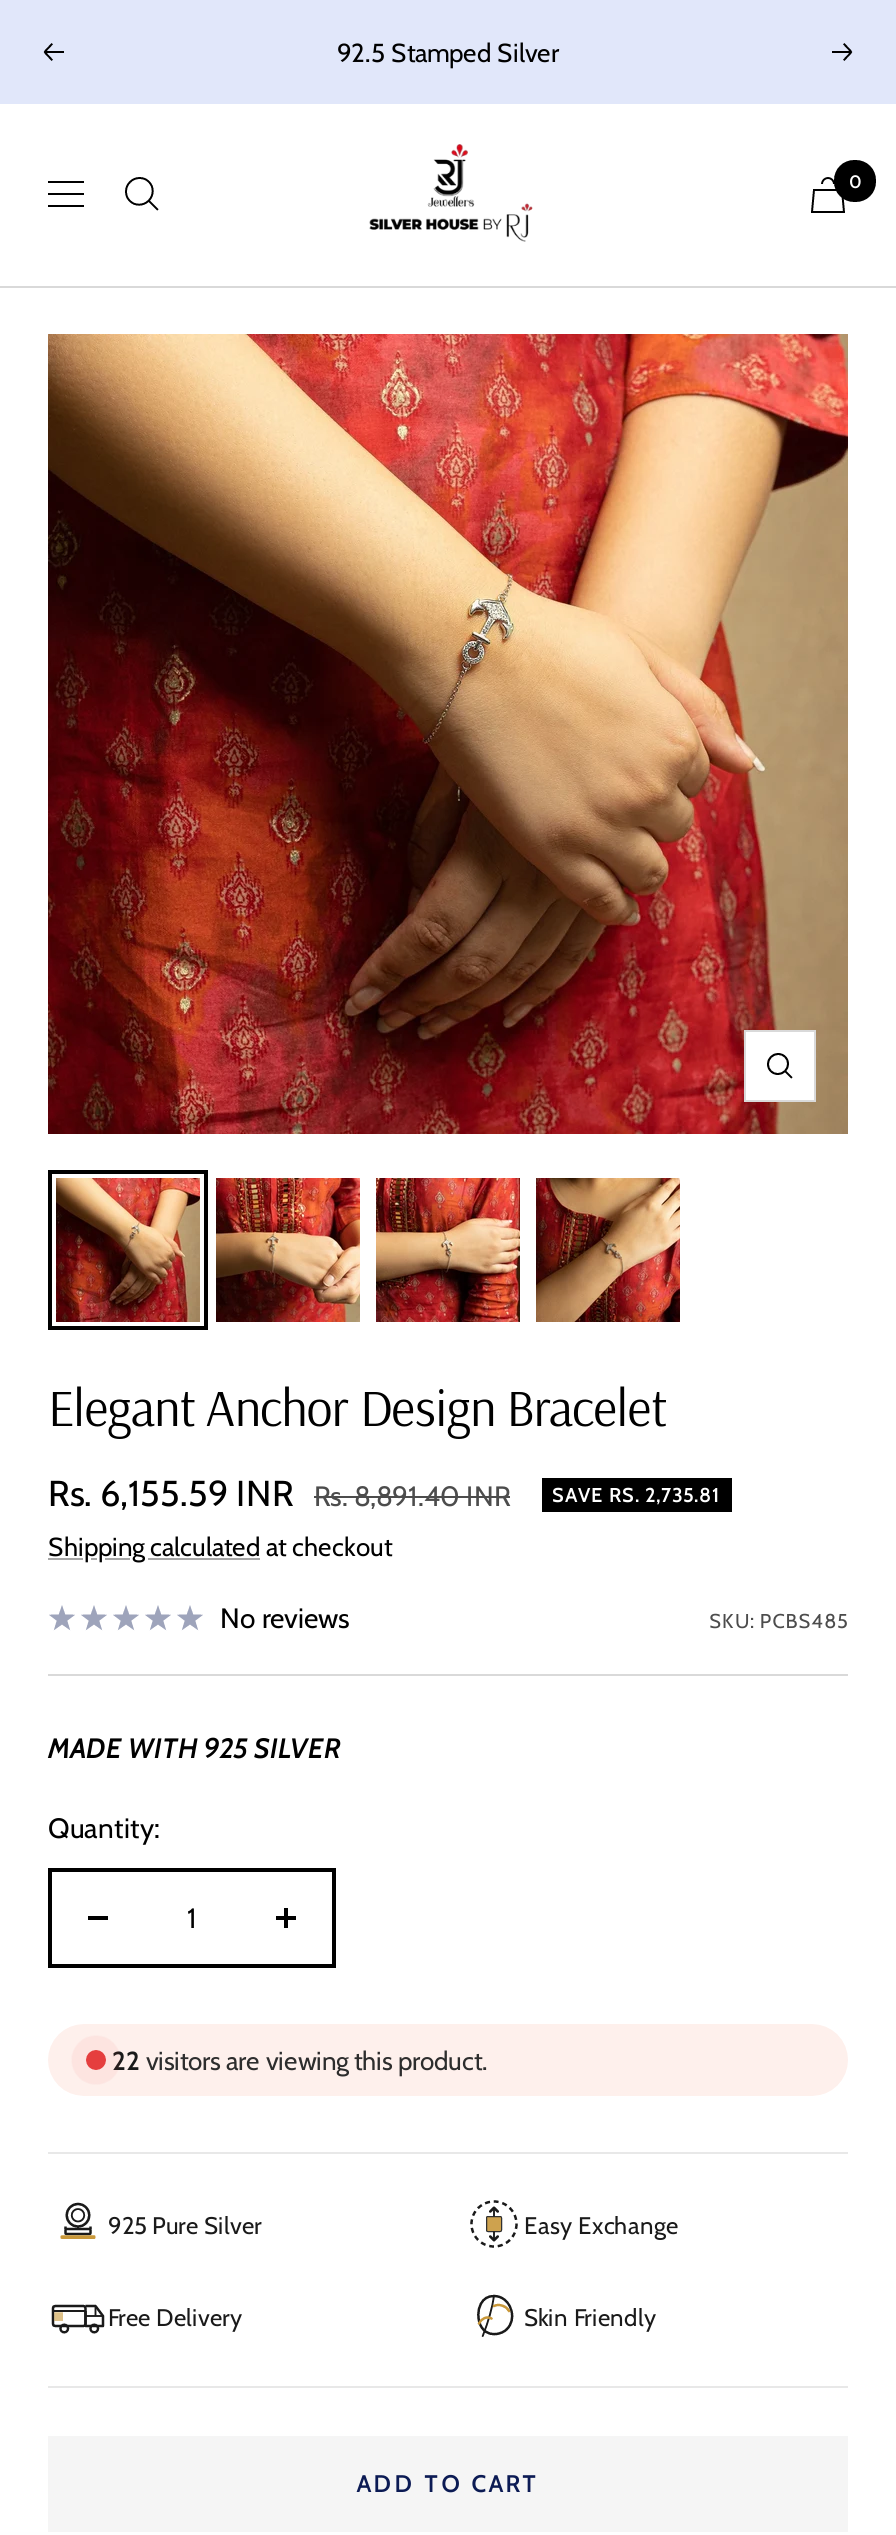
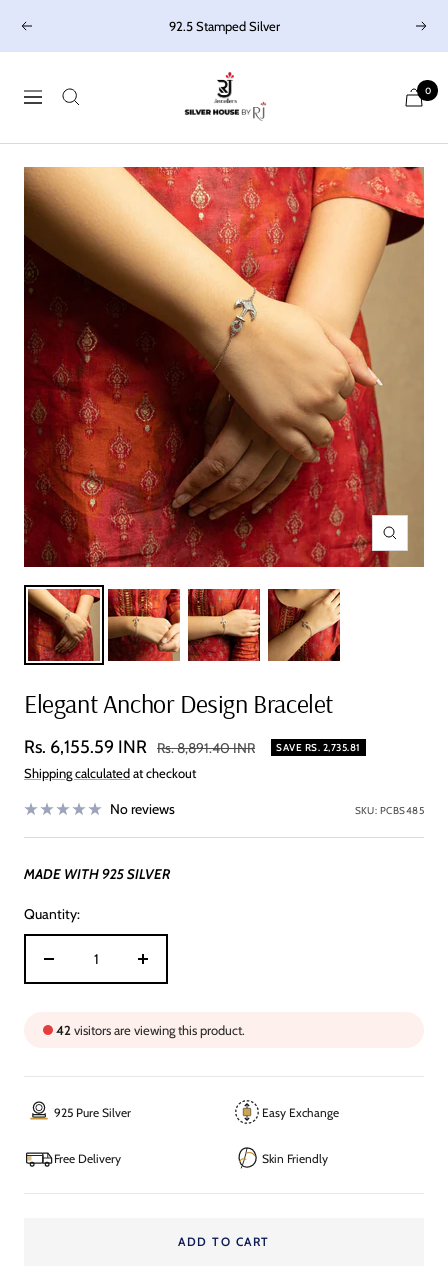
- 22 visitors are viewing this product.
+ 42 visitors are viewing this product.
